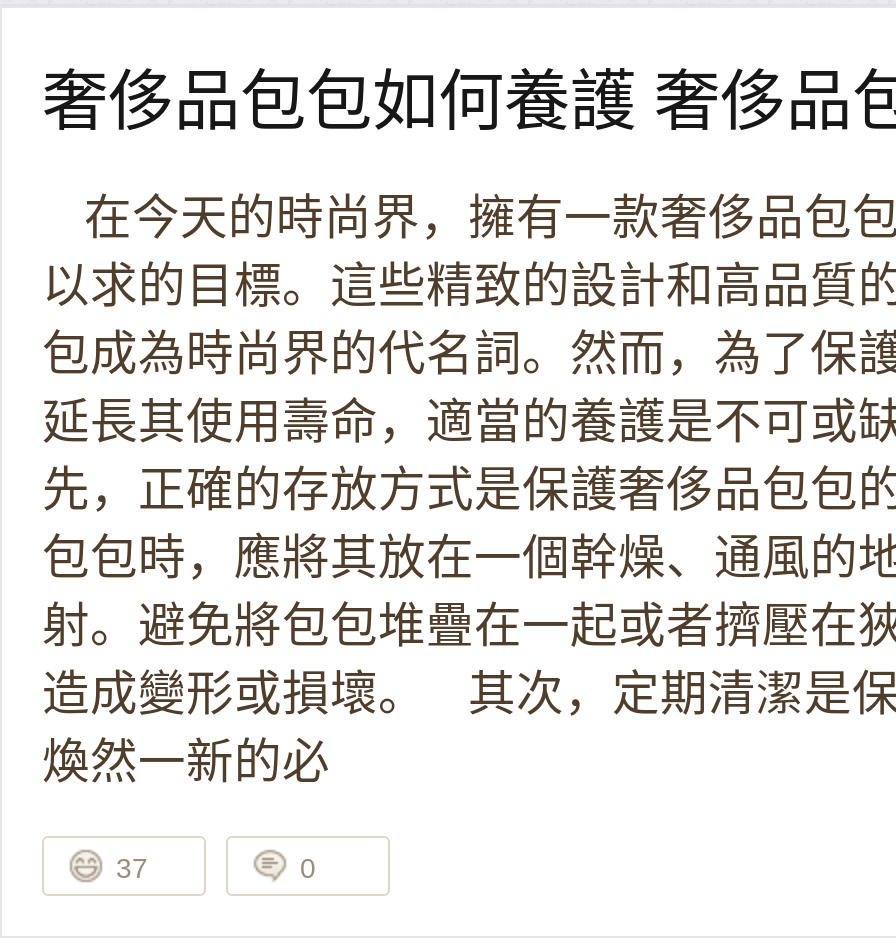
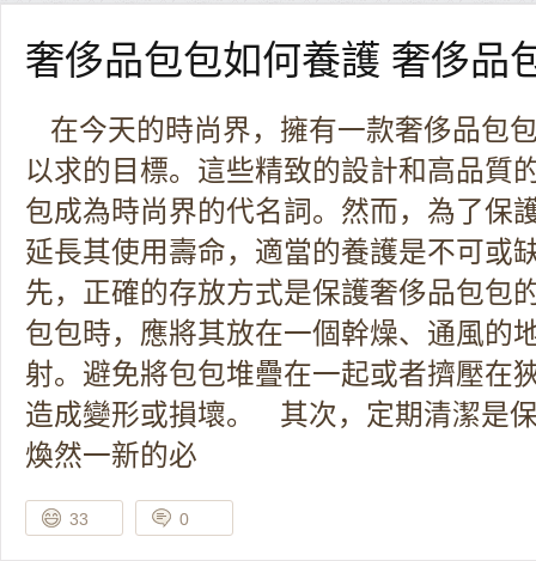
- 37
+ 33
